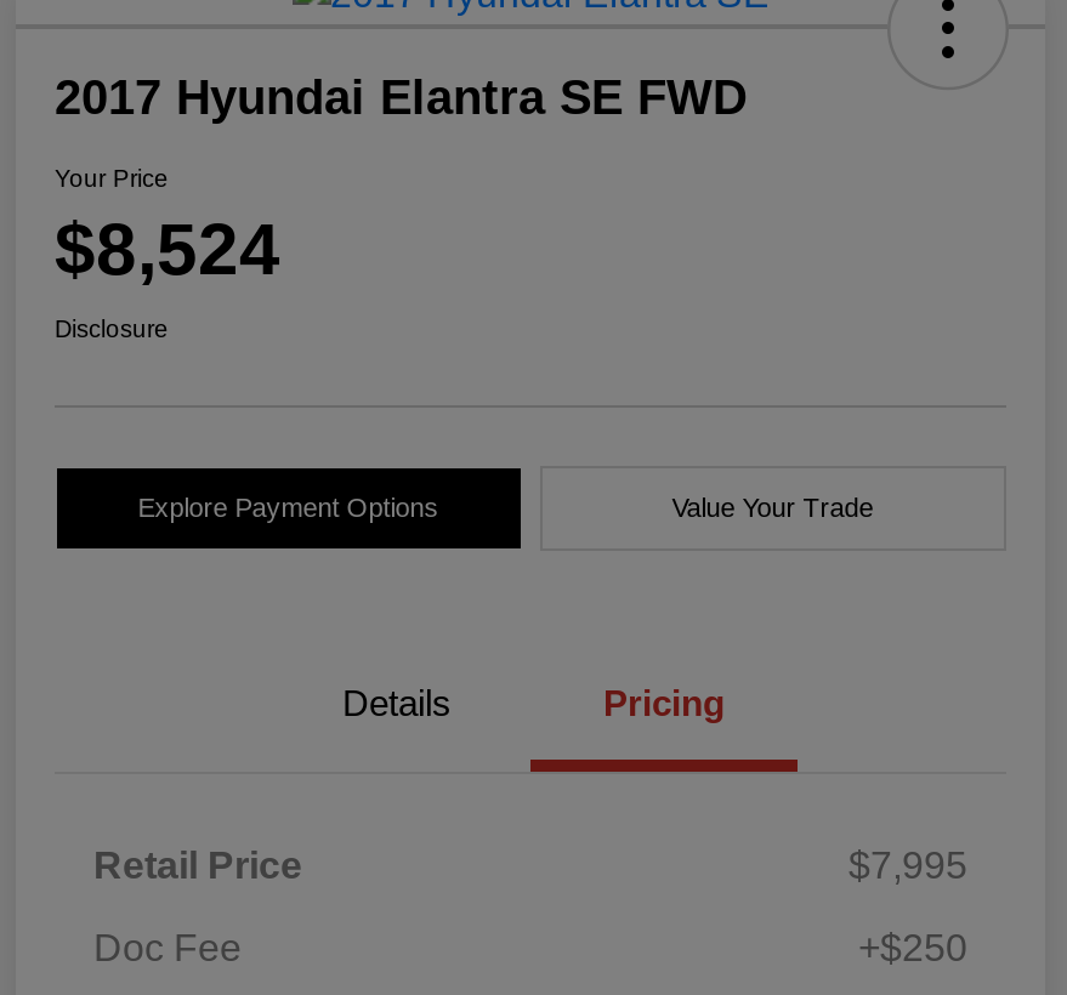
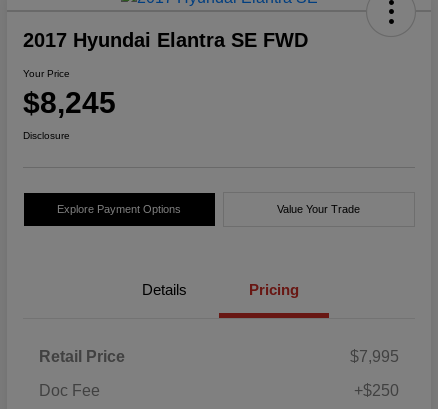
- $8,524
+ $8,245
